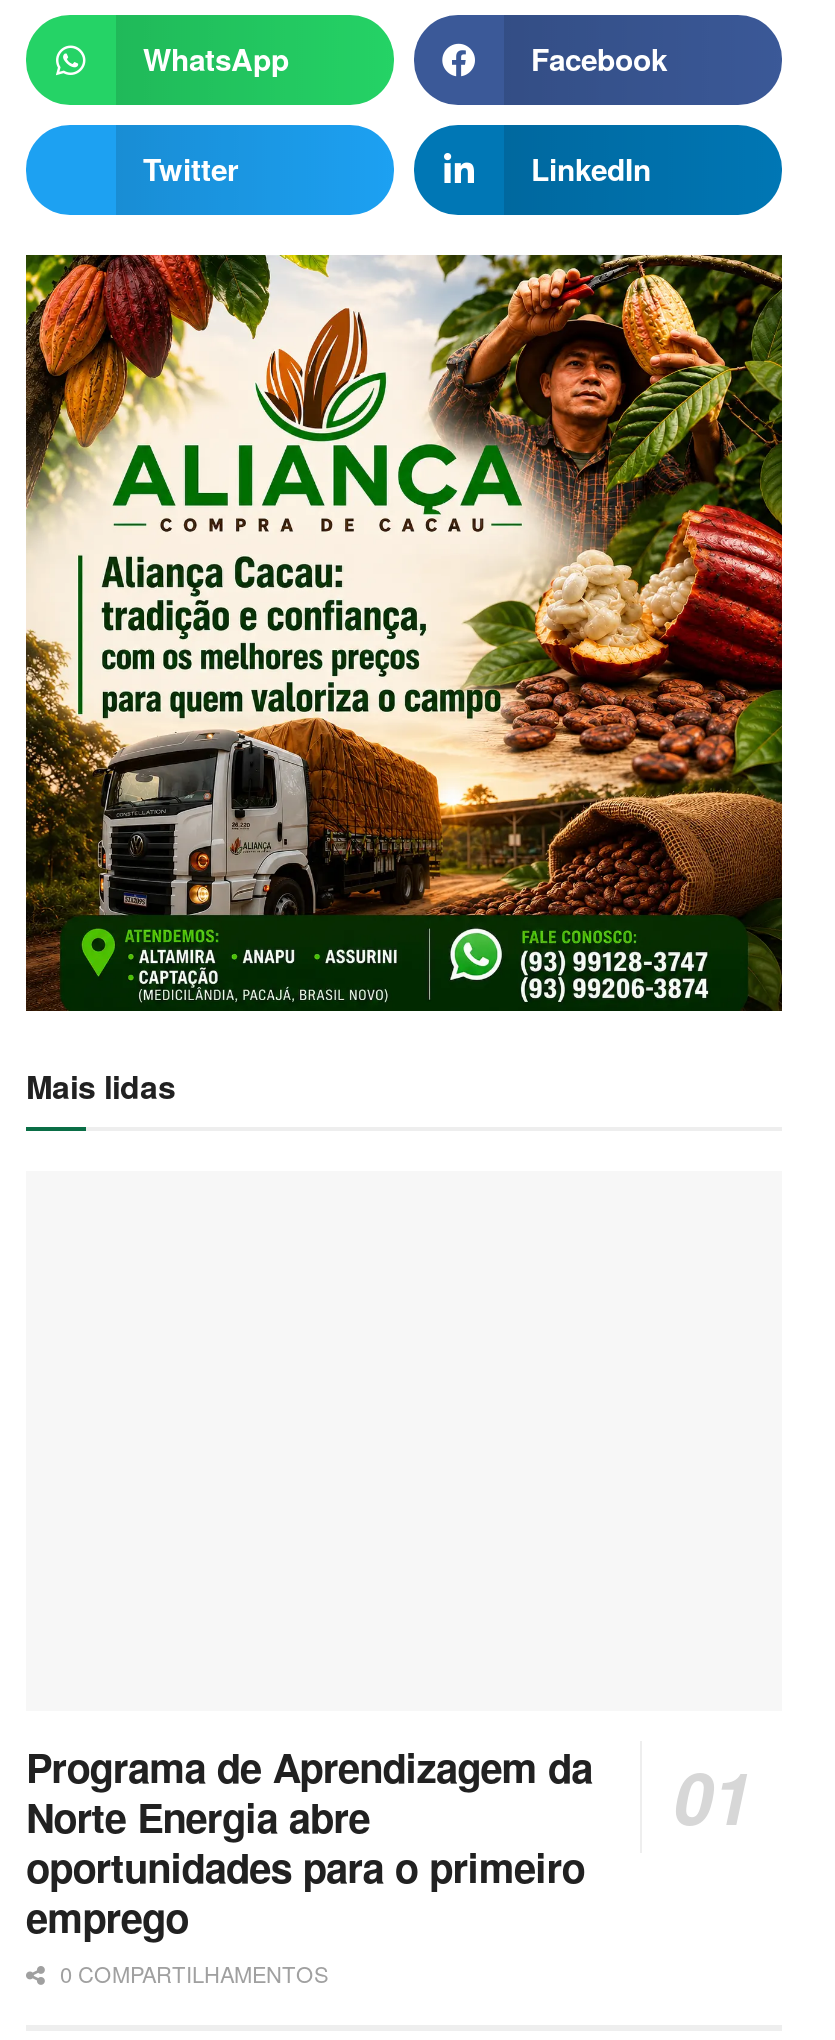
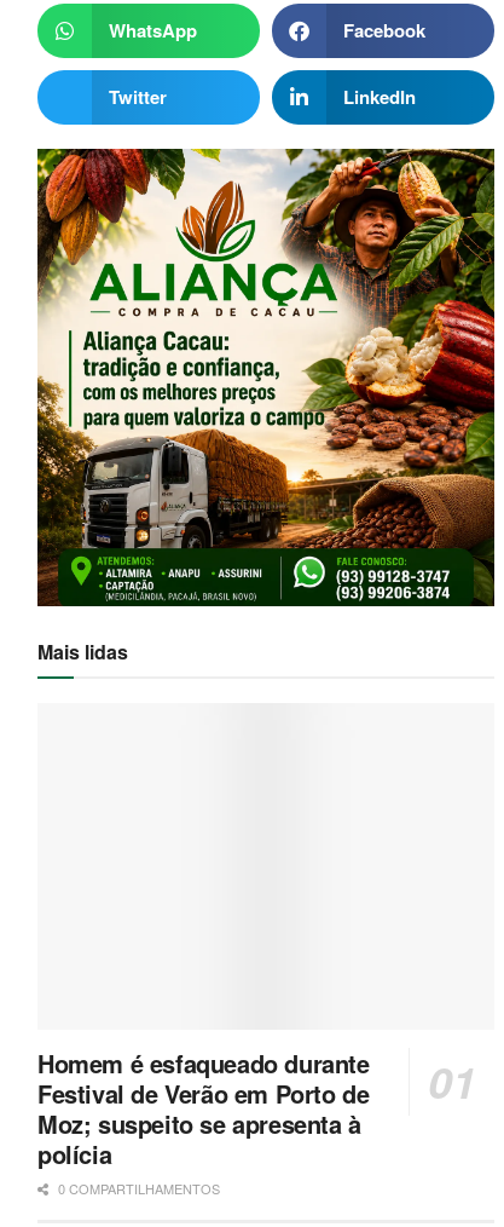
- Programa de Aprendizagem da
- Norte Energia abre
- oportunidades para o primeiro
- emprego
+ Homem é esfaqueado durante
+ Festival de Verão em Porto de
+ Moz; suspeito se apresenta à
+ polícia
